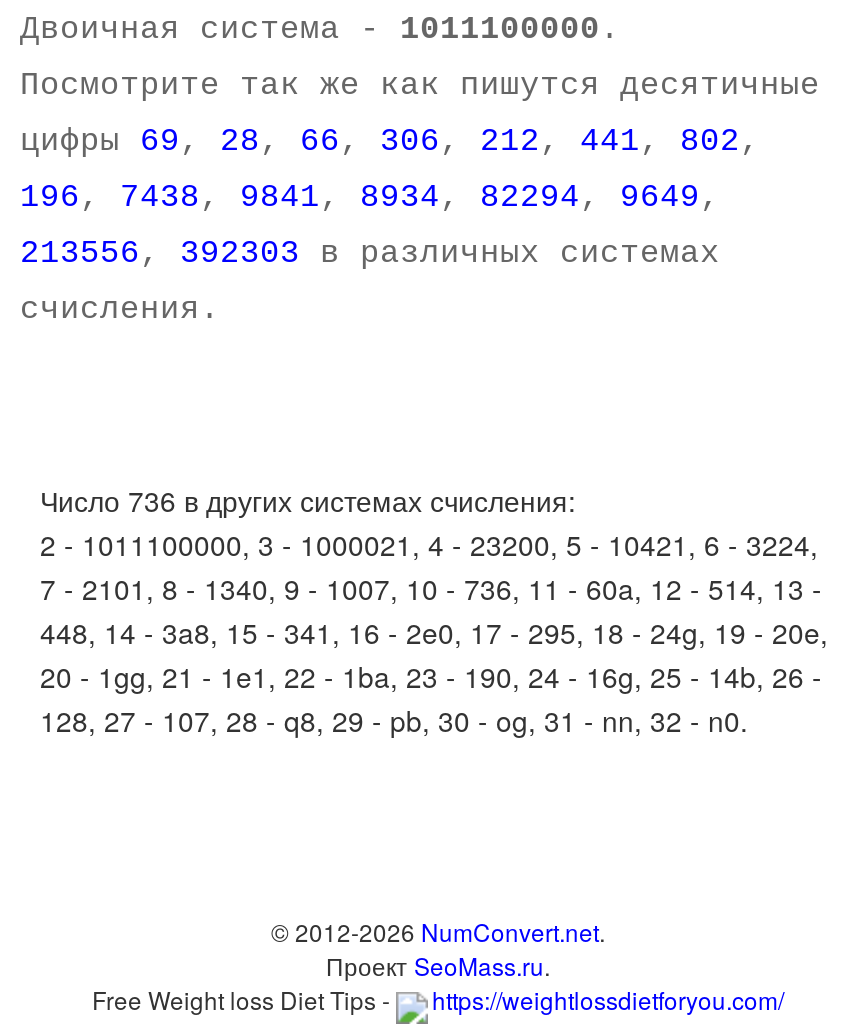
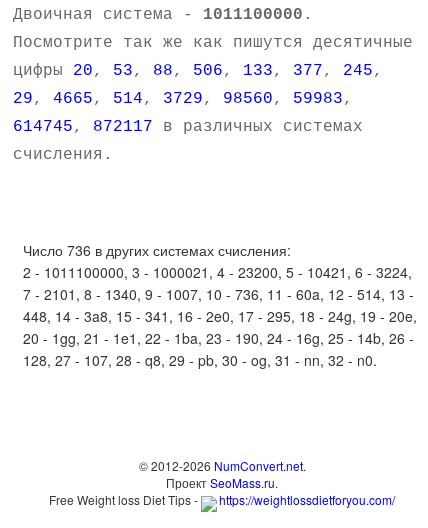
- цифры 69, 28, 66, 306, 212, 441, 802,
+ цифры 20, 53, 88, 506, 133, 377, 245,

- 196, 7438, 9841, 8934, 82294, 9649,
+ 29, 4665, 514, 3729, 98560, 59983,

- 213556, 392303 в различных системах
+ 614745, 872117 в различных системах
